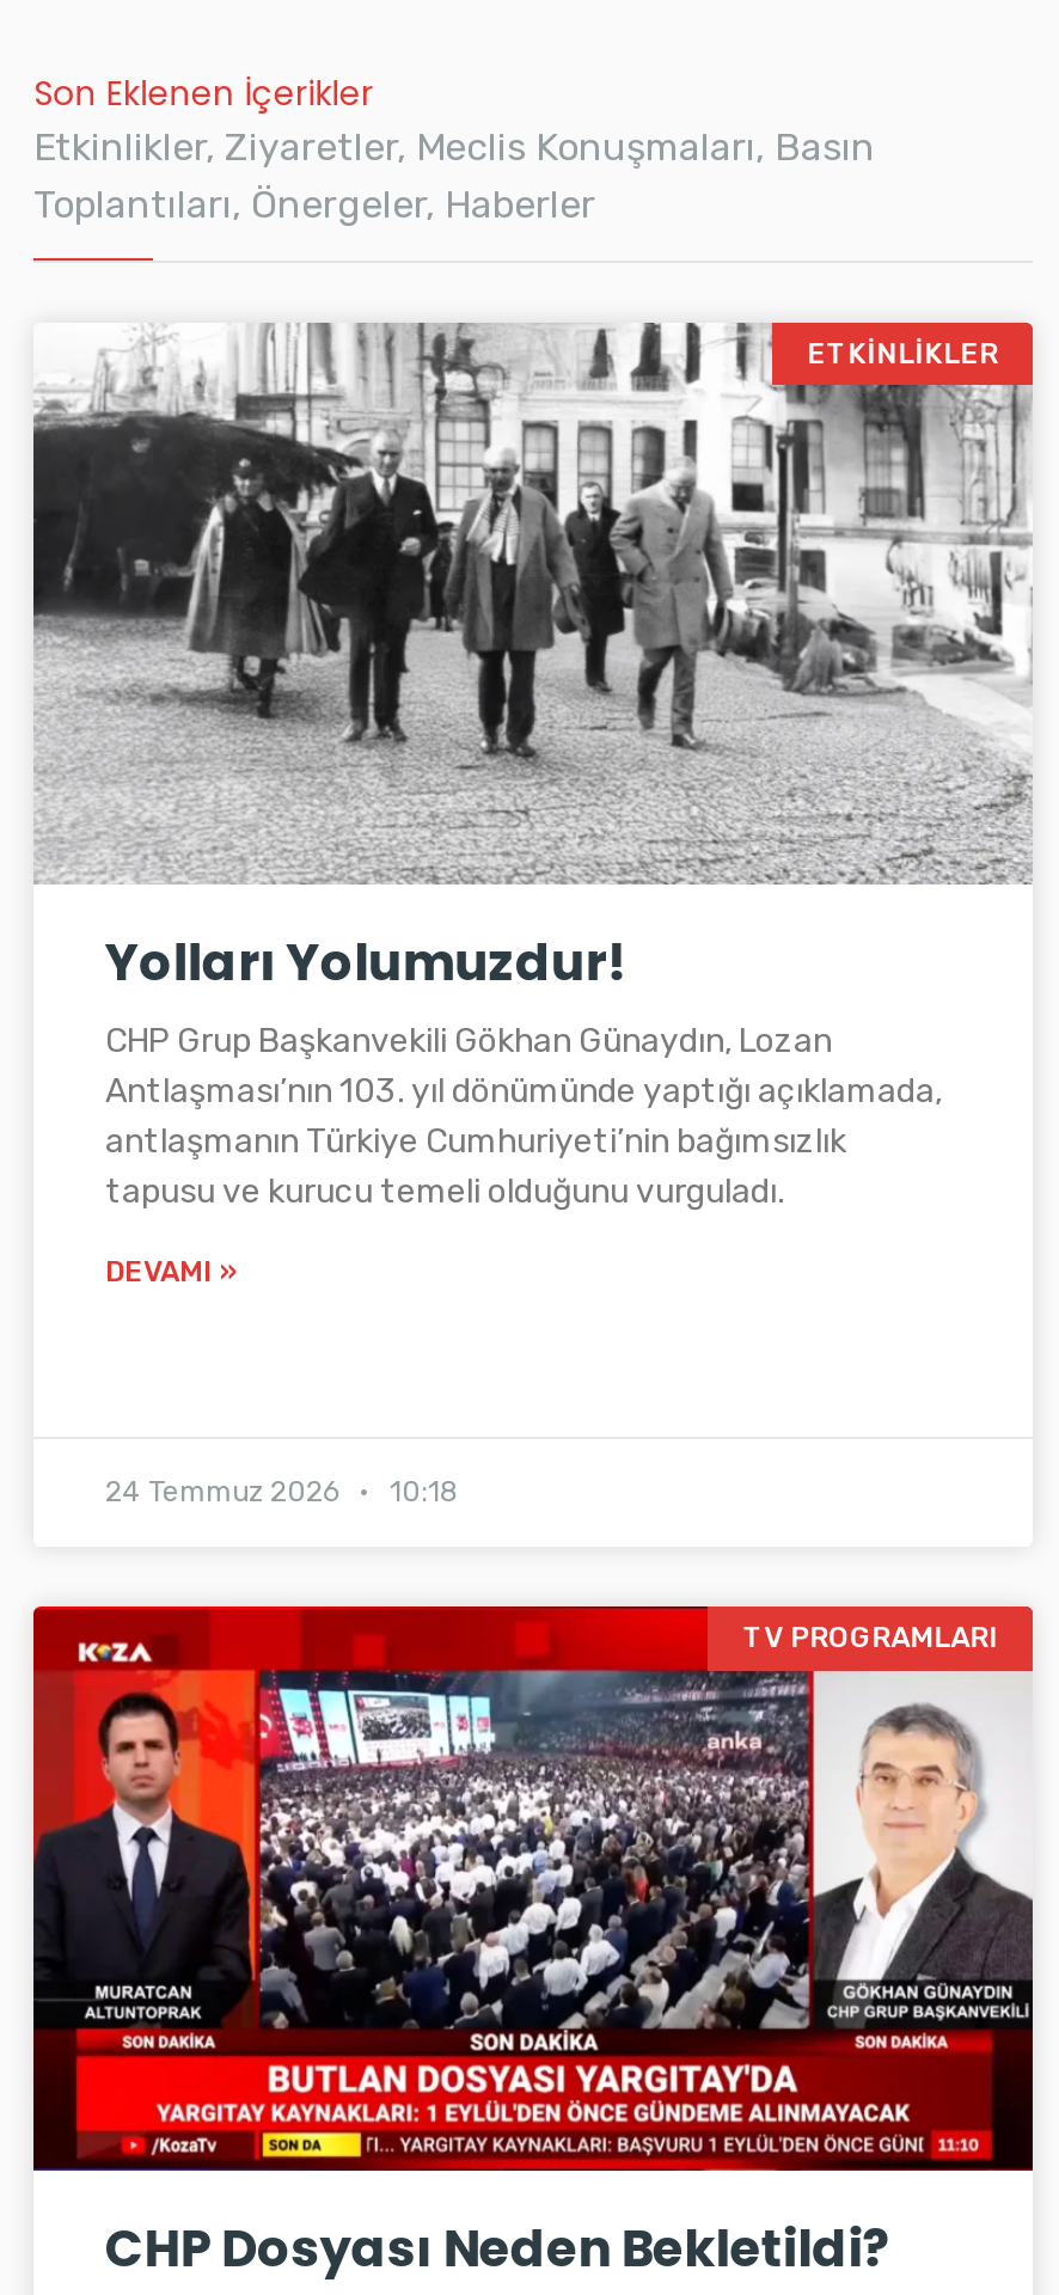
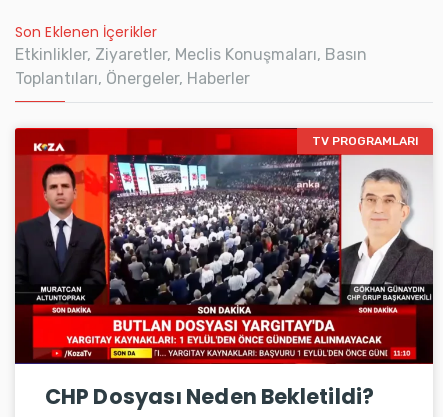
- [image]
- ETKINLIKLER

- Yolları Yolumuzdur!
- CHP Grup Başkanvekili Gökhan Günaydın, Lozan
- Antlaşması’nın 103. yıl dönümünde yaptığı açıklamada,
- antlaşmanın Türkiye Cumhuriyeti’nin bağımsızlık
- tapusu ve kurucu temeli olduğunu vurguladı.
- DEVAMI »

- 24 Temmuz 2026
- 10:18
